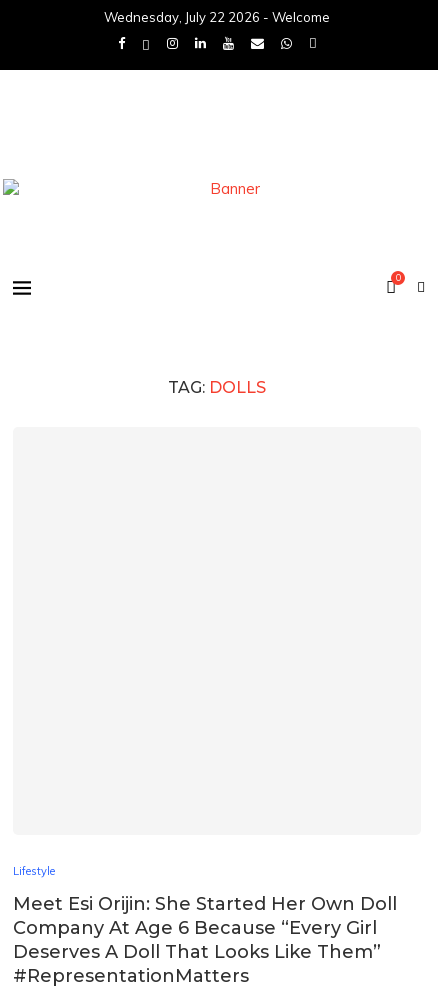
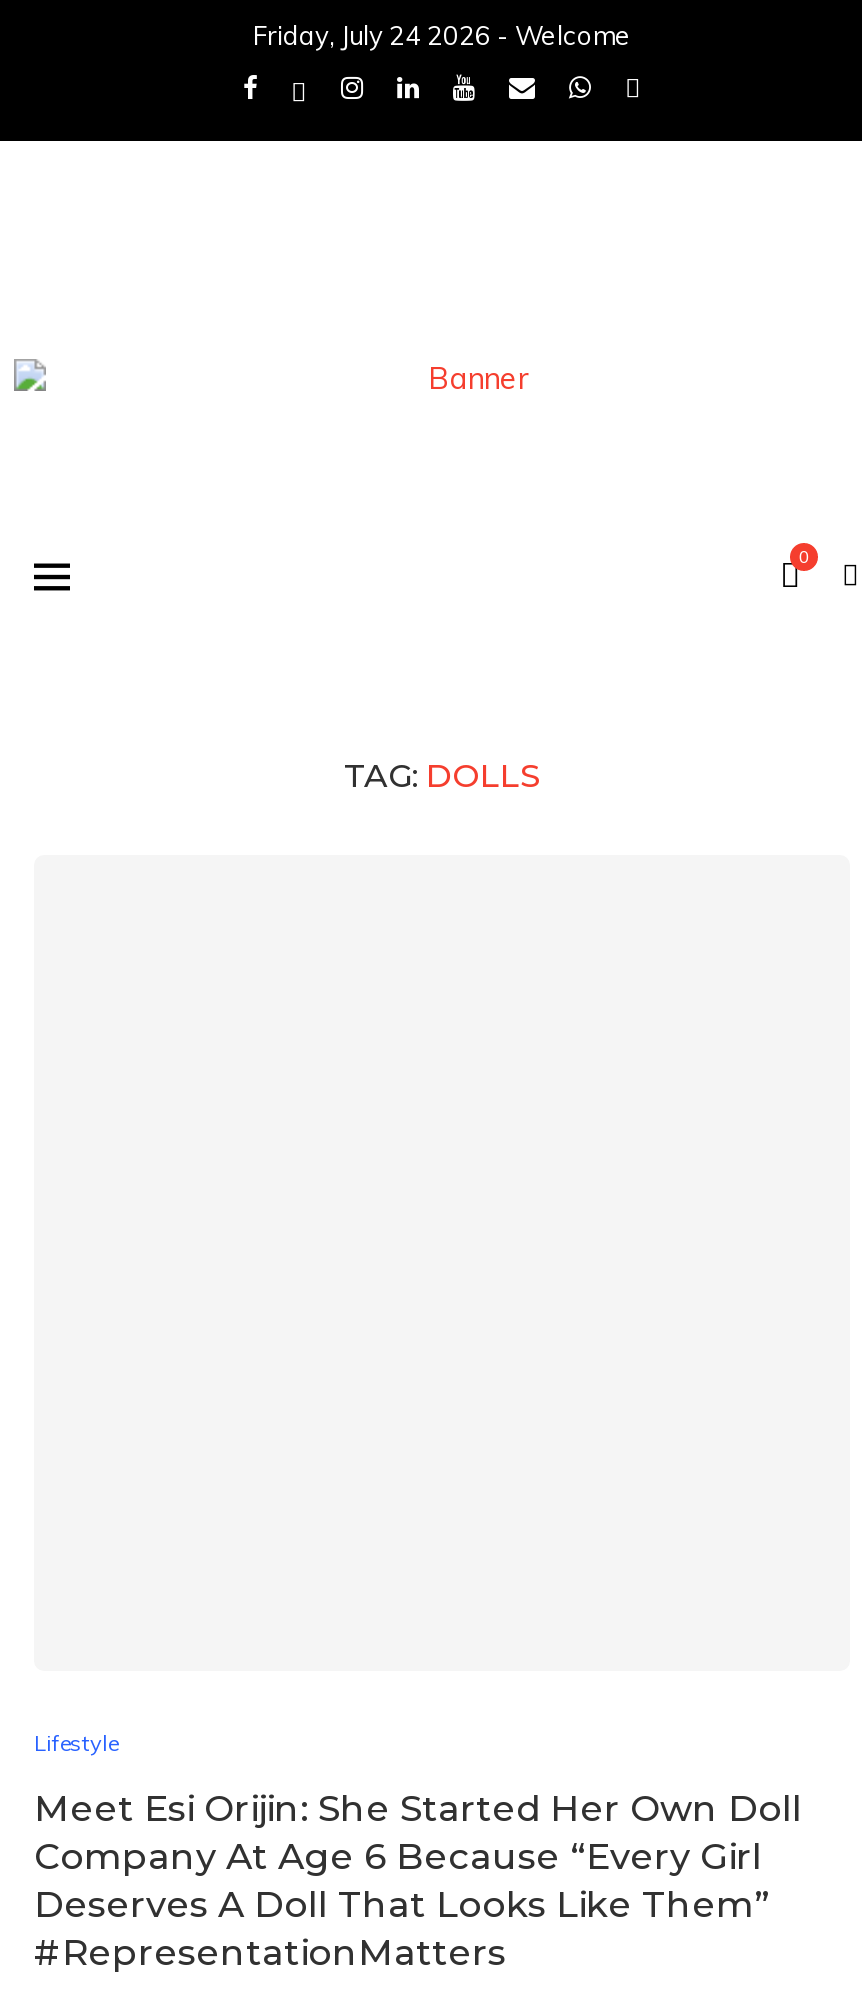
- Wednesday, July 22 2026 - Welcome
+ Friday, July 24 2026 - Welcome
